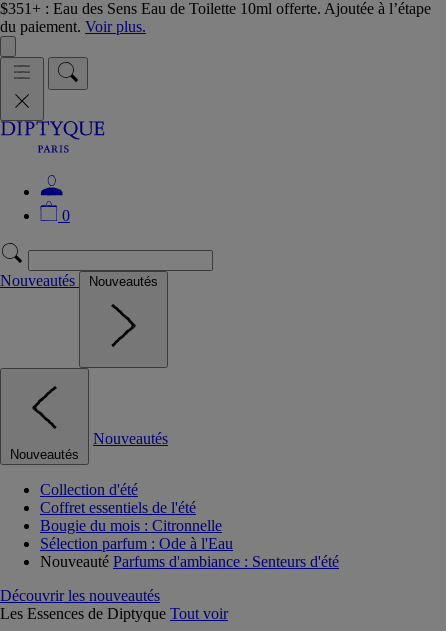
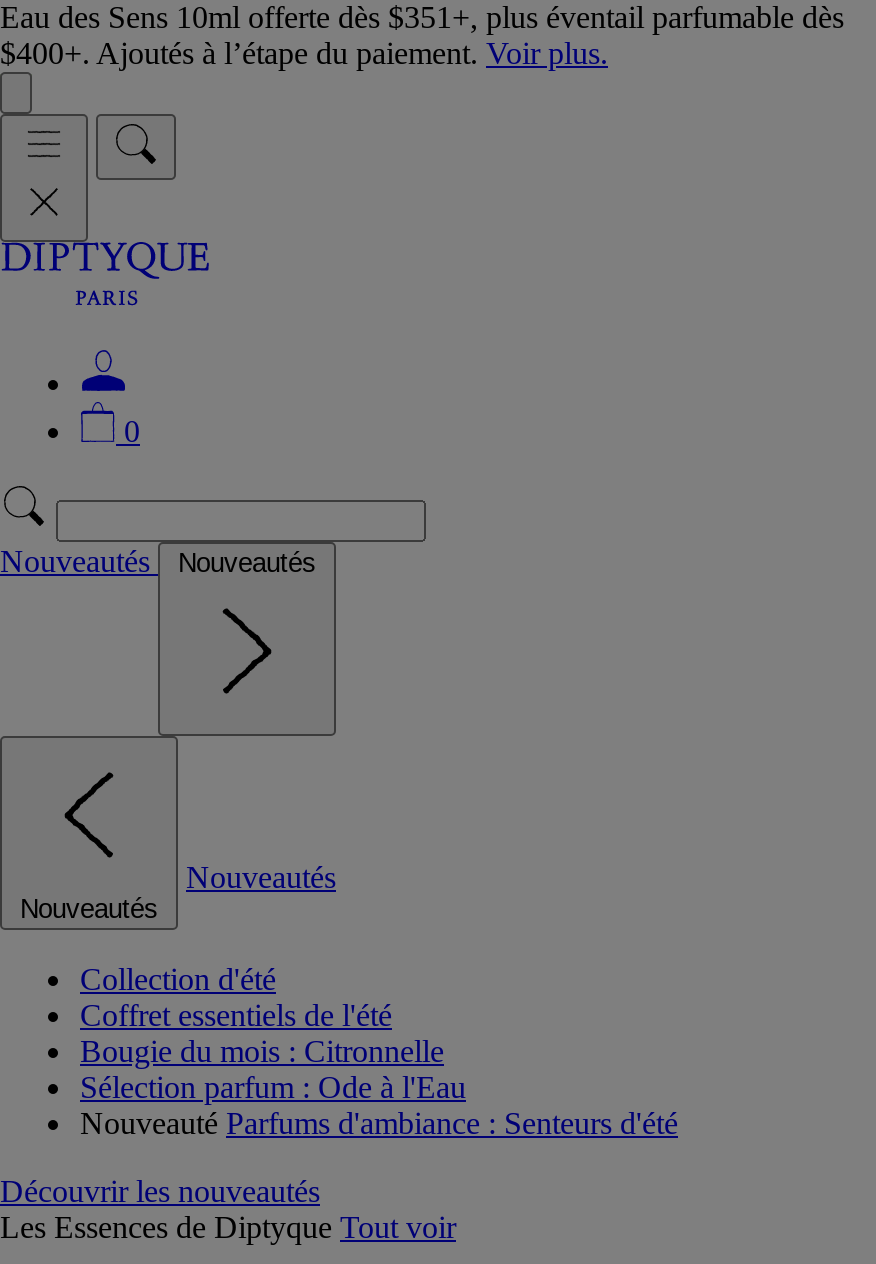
- $351+ : Eau des Sens Eau de Toilette 10ml offerte. Ajoutée à l’étape
- du paiement. Voir plus.
+ Eau des Sens 10ml offerte dès $351+, plus éventail parfumable dès
+ $400+. Ajoutés à l’étape du paiement. Voir plus.
